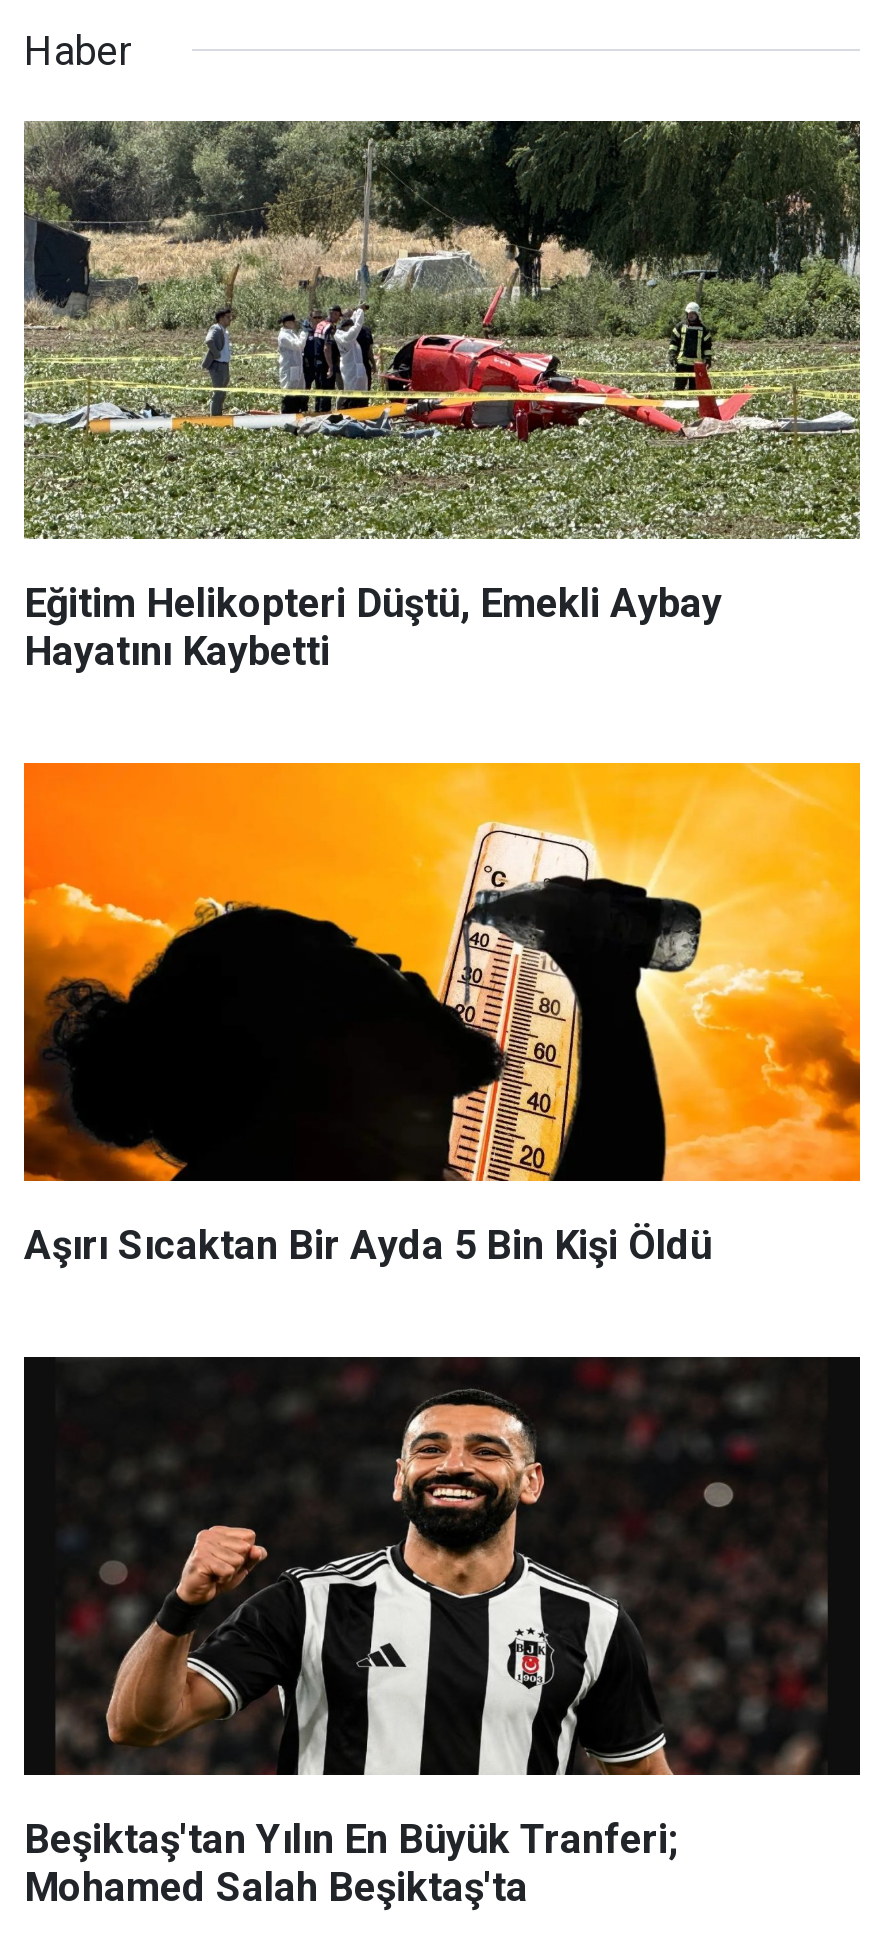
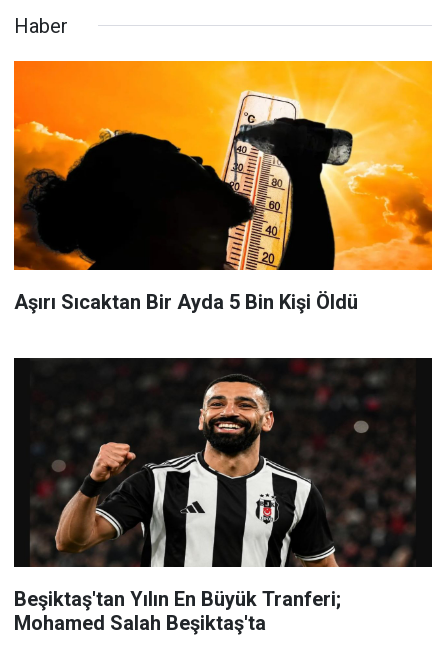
- [image]
- Eğitim Helikopteri Düştü, Emekli Aybay
- Hayatını Kaybetti
